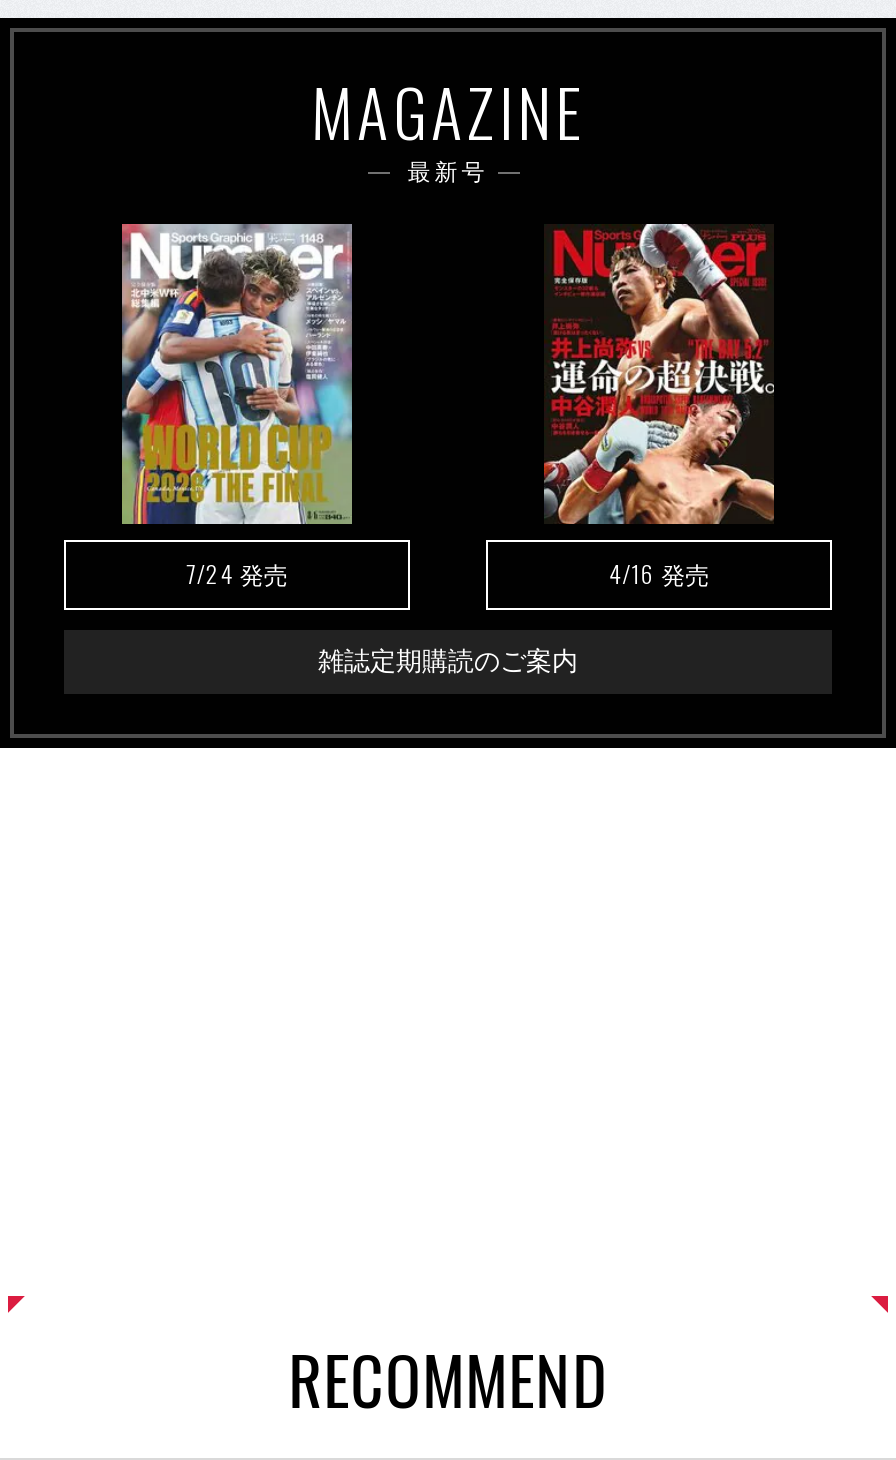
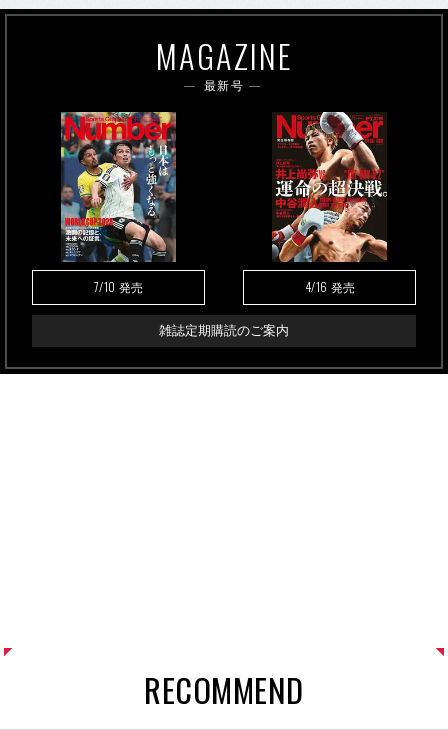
- [image]
- 7/24発売
+ [image]
+ 7/10発売
